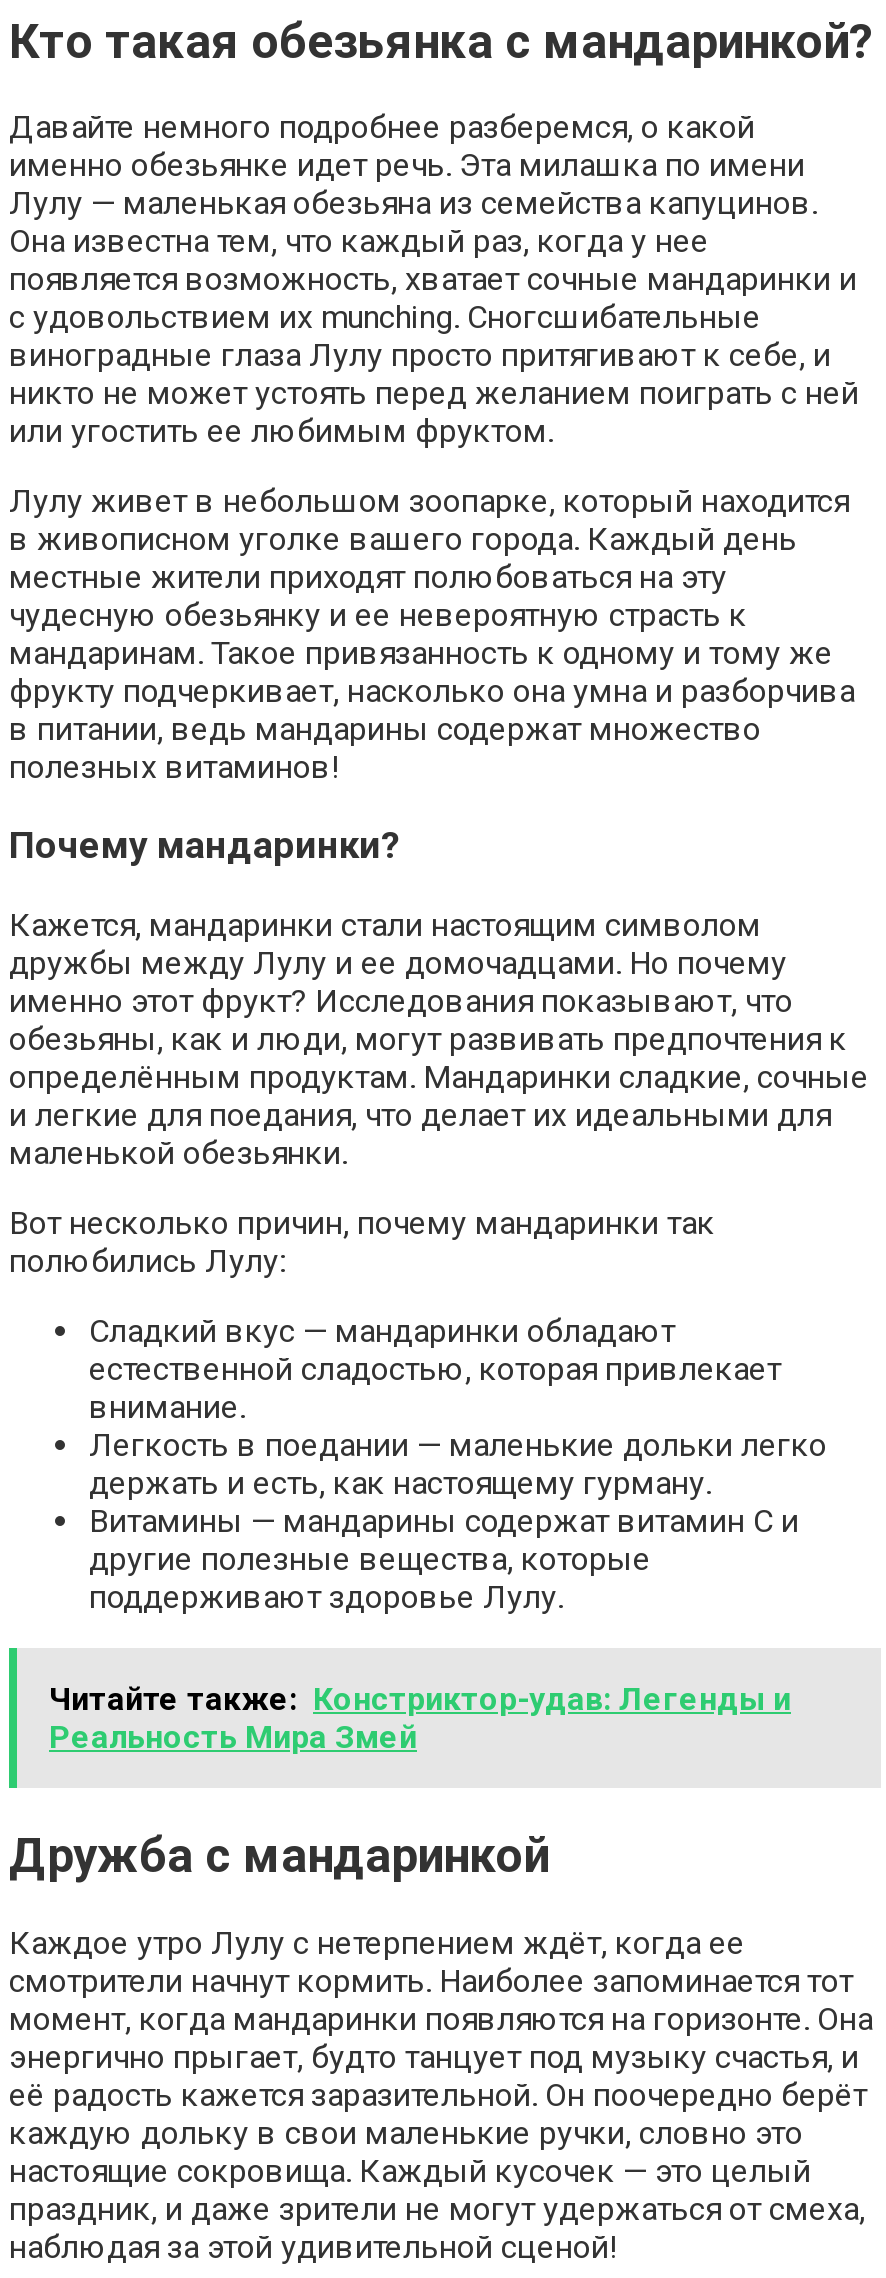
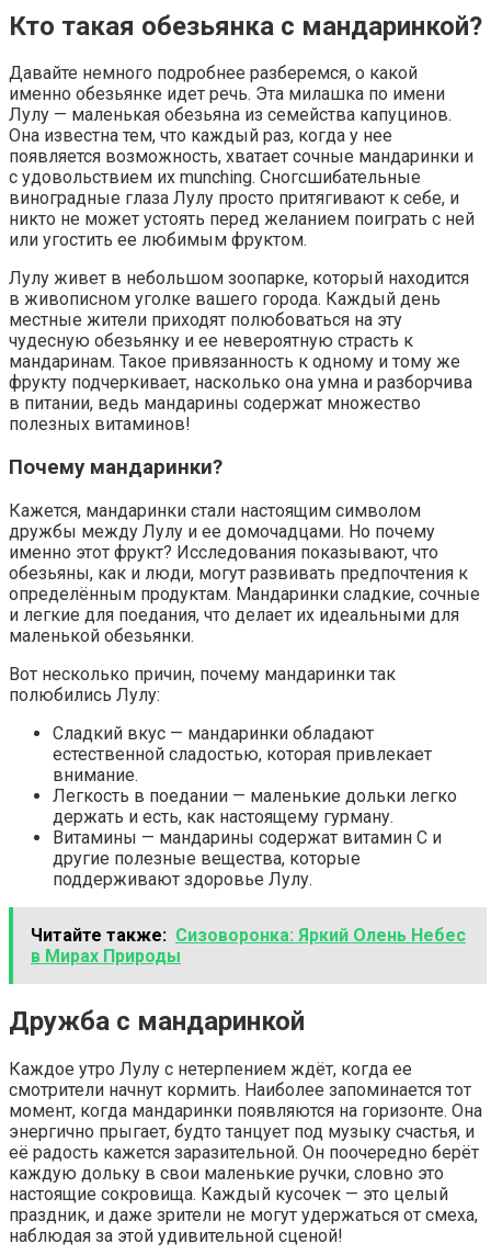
- Читайте также: Констриктор-удав: Легенды и
- Реальность Мира Змей
+ Читайте также: Сизоворонка: Яркий Олень Небес
+ в Мирах Природы
